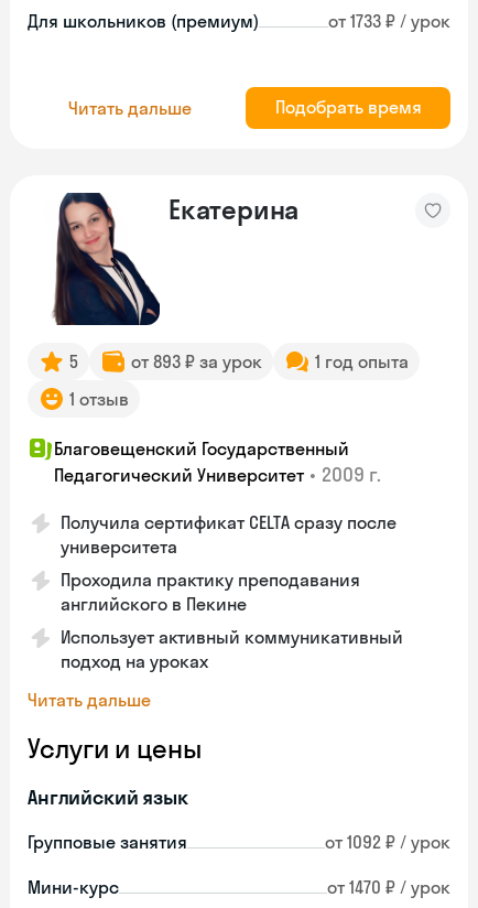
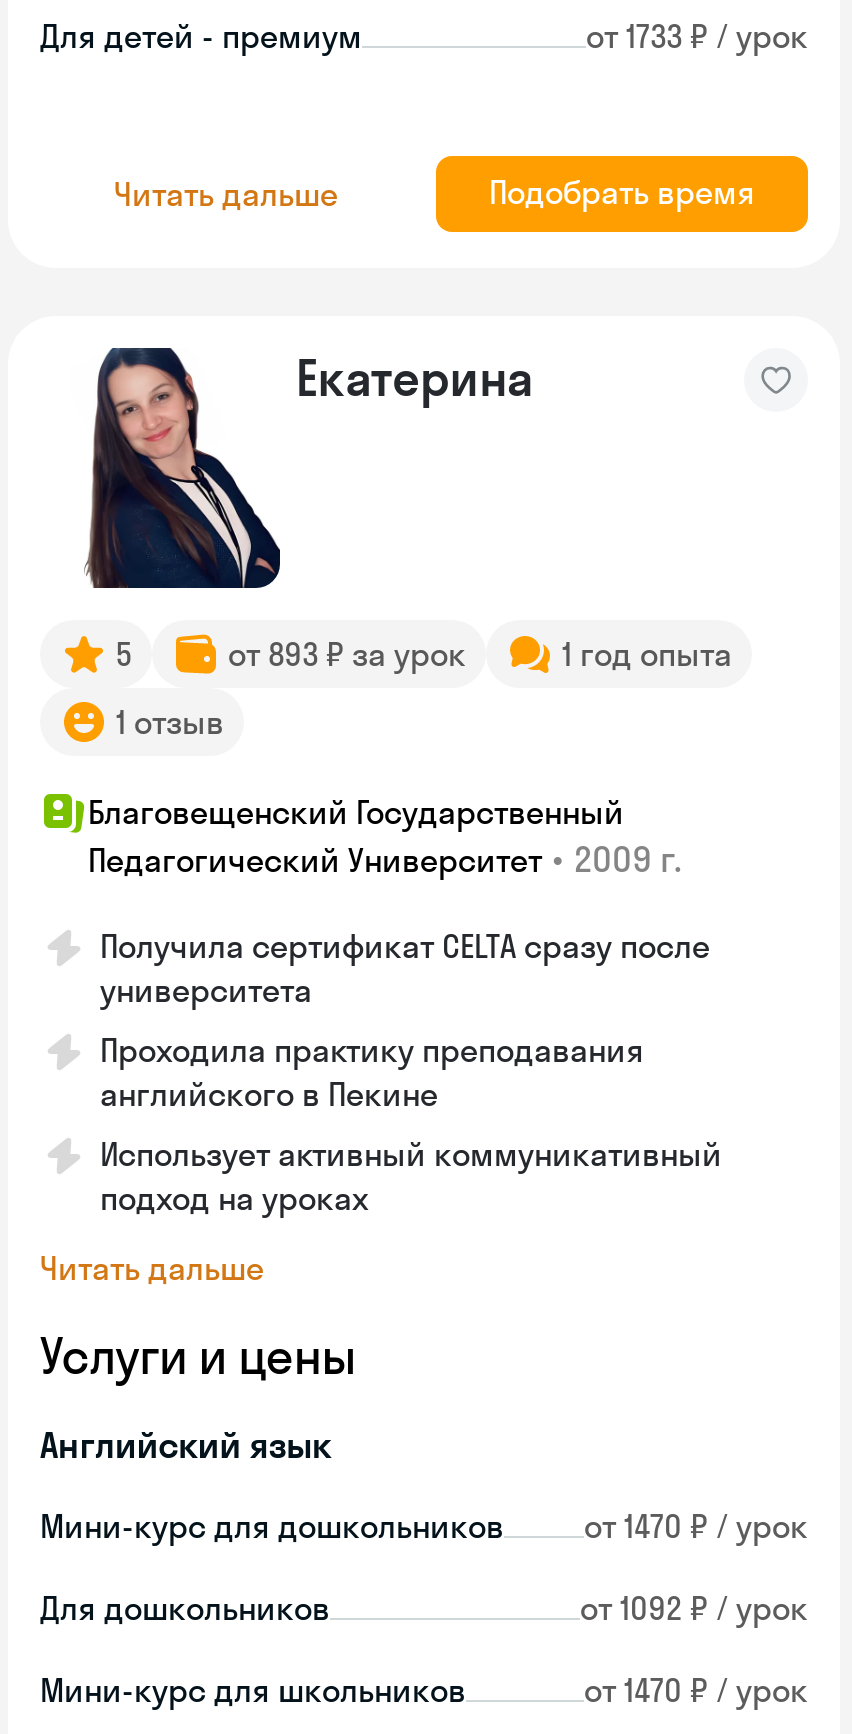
- Для школьников (премиум)
+ Для детей - премиум

- Групповые занятия
+ Мини-курс для дошкольников
+ от 1470 ₽ / урок
+ Для дошкольников

- Мини-курс
+ Мини-курс для школьников
